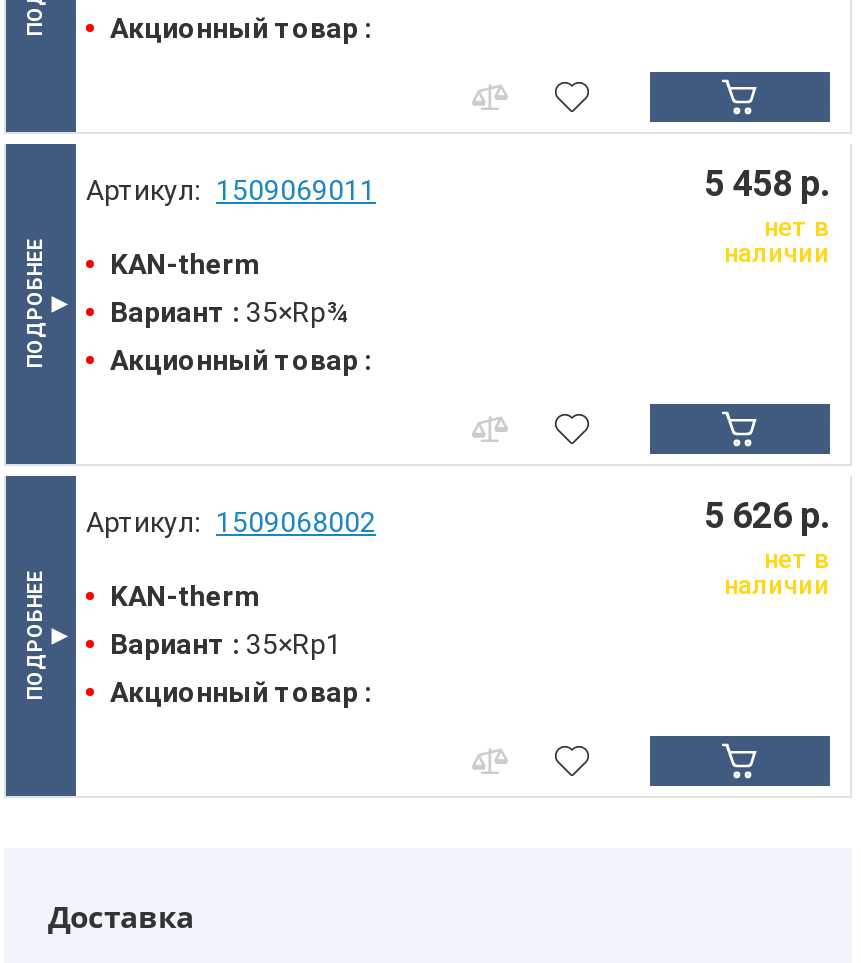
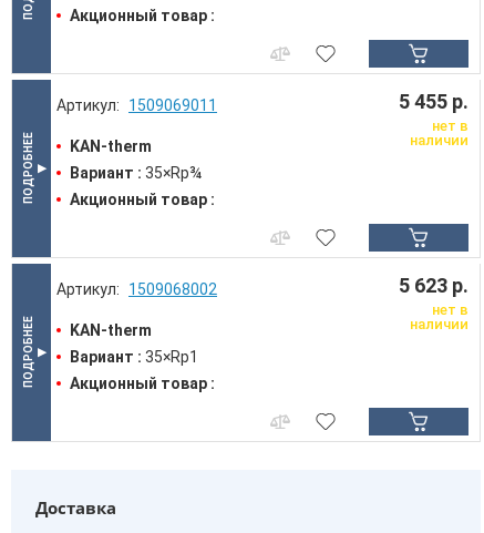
- 5 458 р.
+ 5 455 р.

- 5 626 р.
+ 5 623 р.
